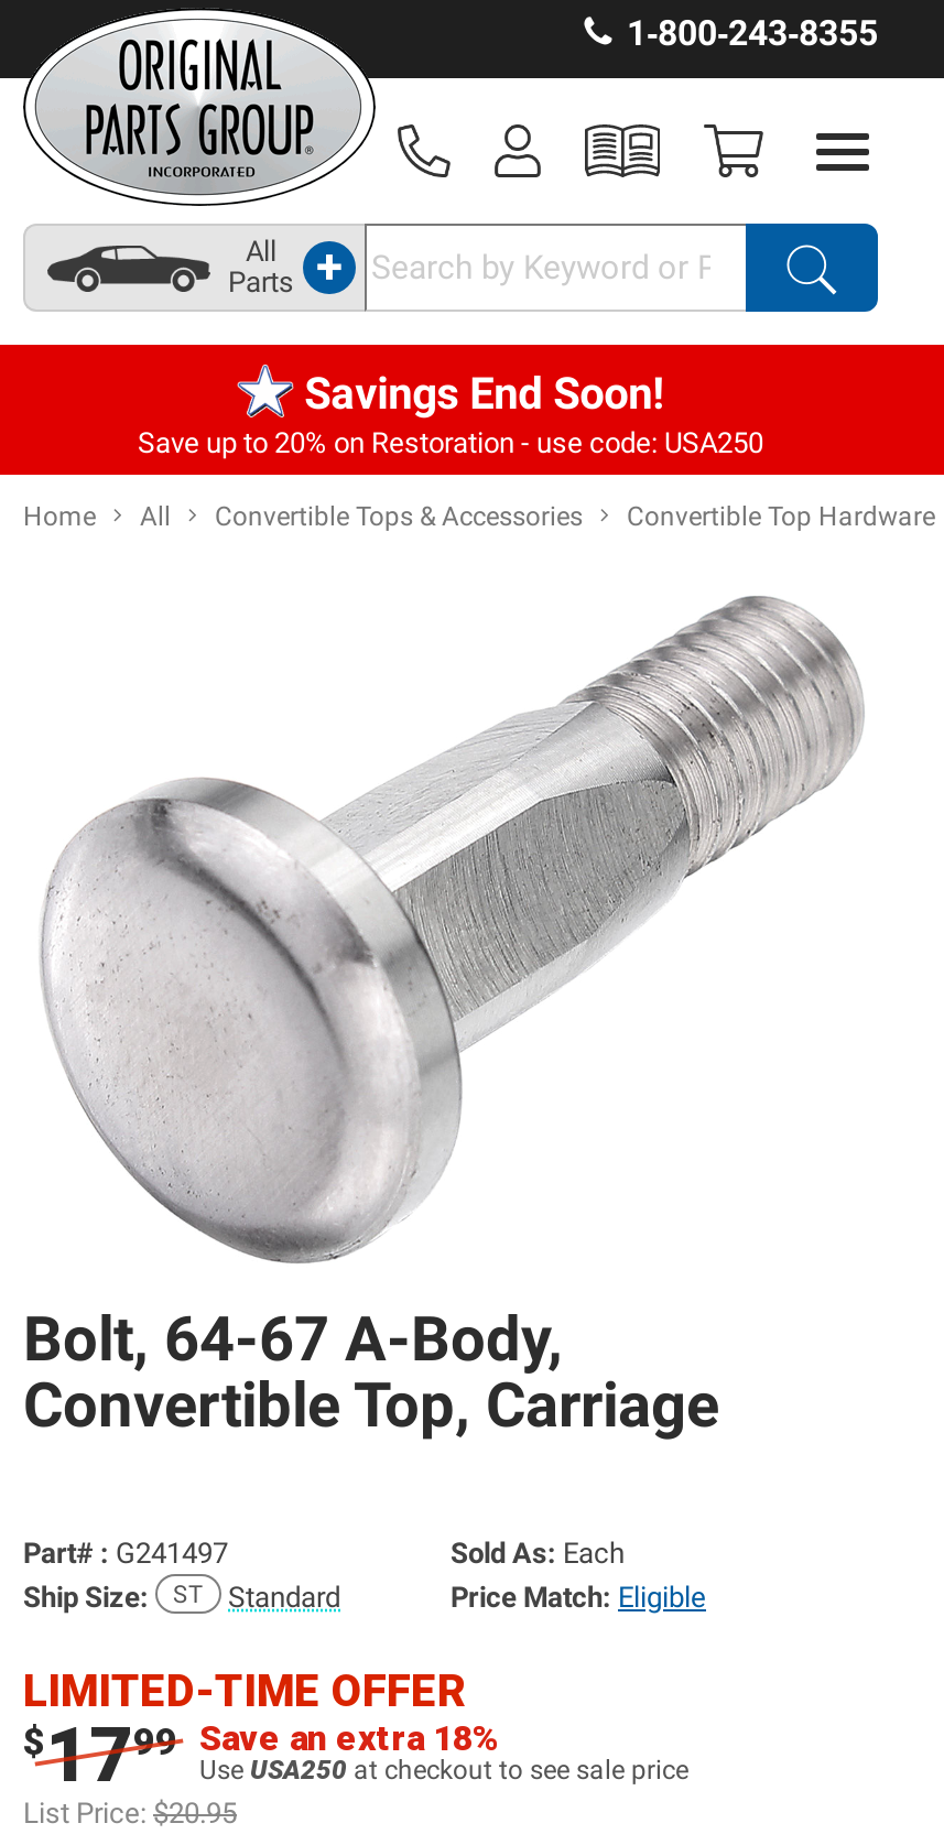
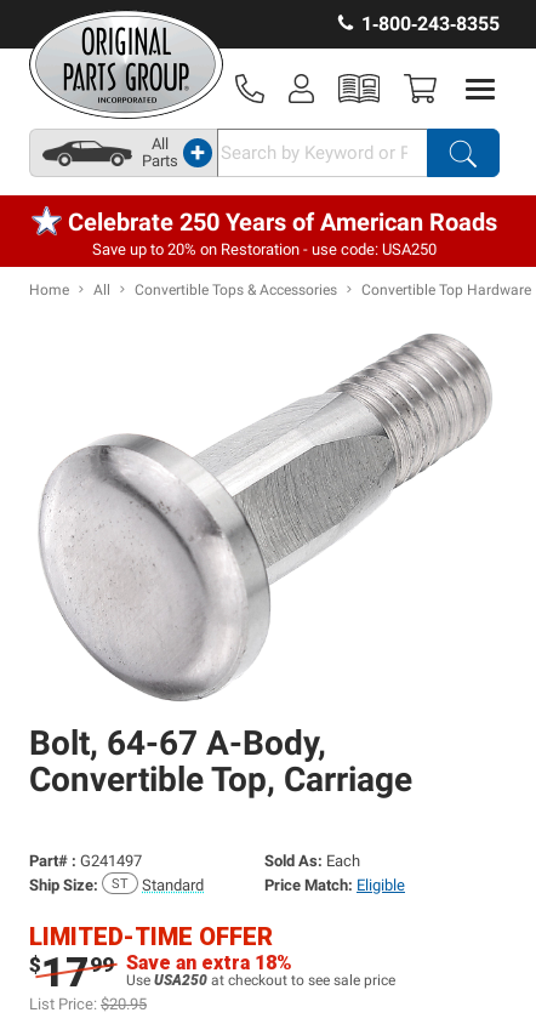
- Savings End Soon!
+ Celebrate 250 Years of American Roads
